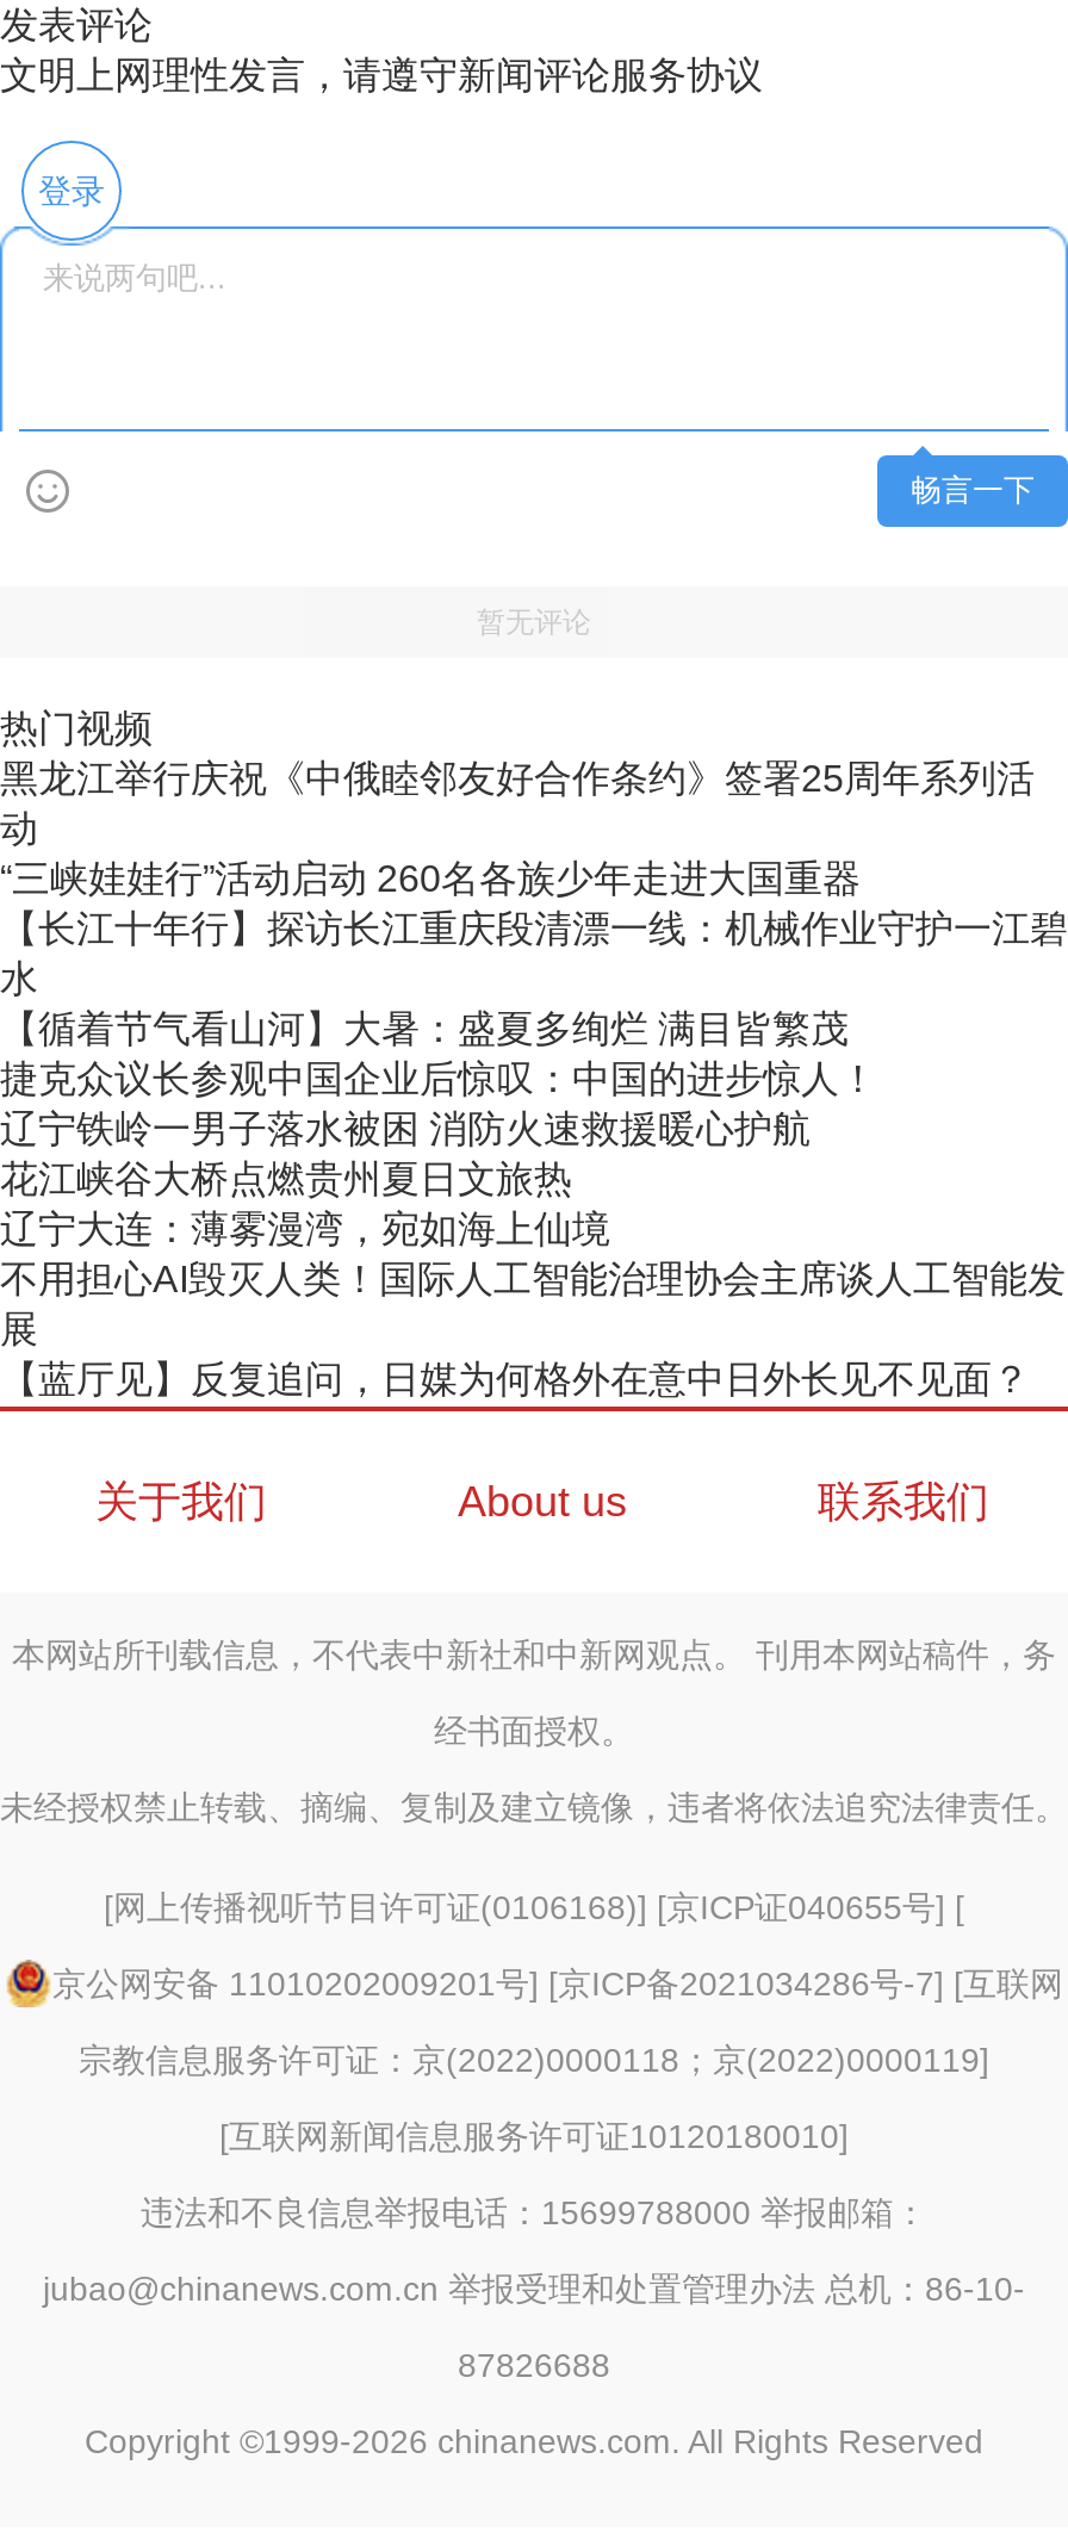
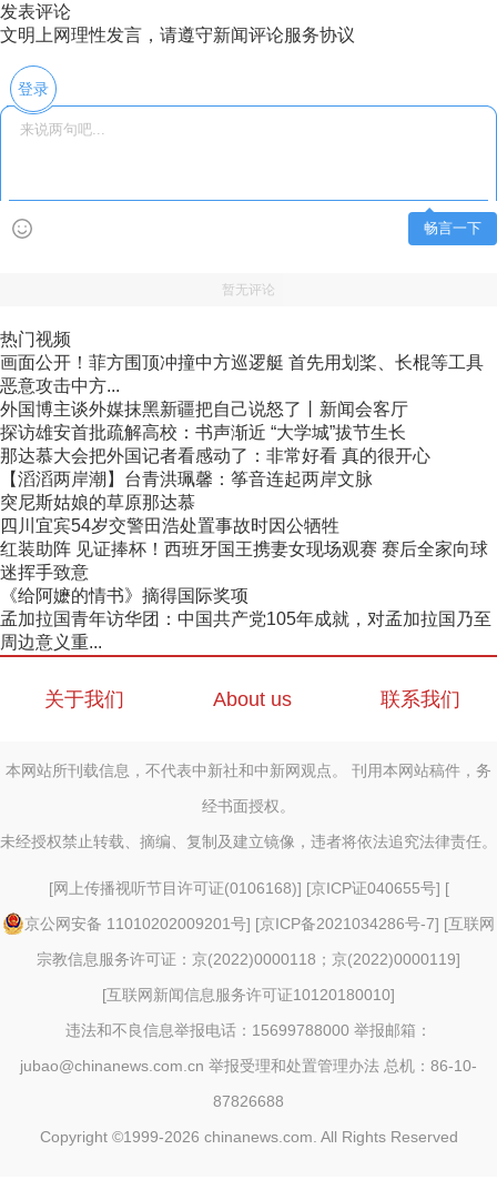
- 黑龙江举行庆祝《中俄睦邻友好合作条约》签署25周年系列活
- 动
- “三峡娃娃行”活动启动 260名各族少年走进大国重器
- 【长江十年行】探访长江重庆段清漂一线：机械作业守护一江碧
- 水
- 【循着节气看山河】大暑：盛夏多绚烂 满目皆繁茂
- 捷克众议长参观中国企业后惊叹：中国的进步惊人！
- 辽宁铁岭一男子落水被困 消防火速救援暖心护航
- 花江峡谷大桥点燃贵州夏日文旅热
- 辽宁大连：薄雾漫湾，宛如海上仙境
- 不用担心AI毁灭人类！国际人工智能治理协会主席谈人工智能发
- 展
- 【蓝厅见】反复追问，日媒为何格外在意中日外长见不见面？
+ 画面公开！菲方围顶冲撞中方巡逻艇 首先用划桨、长棍等工具
+ 恶意攻击中方...
+ 外国博主谈外媒抹黑新疆把自己说怒了丨新闻会客厅
+ 探访雄安首批疏解高校：书声渐近 “大学城”拔节生长
+ 那达慕大会把外国记者看感动了：非常好看 真的很开心
+ 【滔滔两岸潮】台青洪珮馨：筝音连起两岸文脉
+ 突尼斯姑娘的草原那达慕
+ 四川宜宾54岁交警田浩处置事故时因公牺牲
+ 红装助阵 见证捧杯！西班牙国王携妻女现场观赛 赛后全家向球
+ 迷挥手致意
+ 《给阿嬷的情书》摘得国际奖项
+ 孟加拉国青年访华团：中国共产党105年成就，对孟加拉国乃至
+ 周边意义重...
